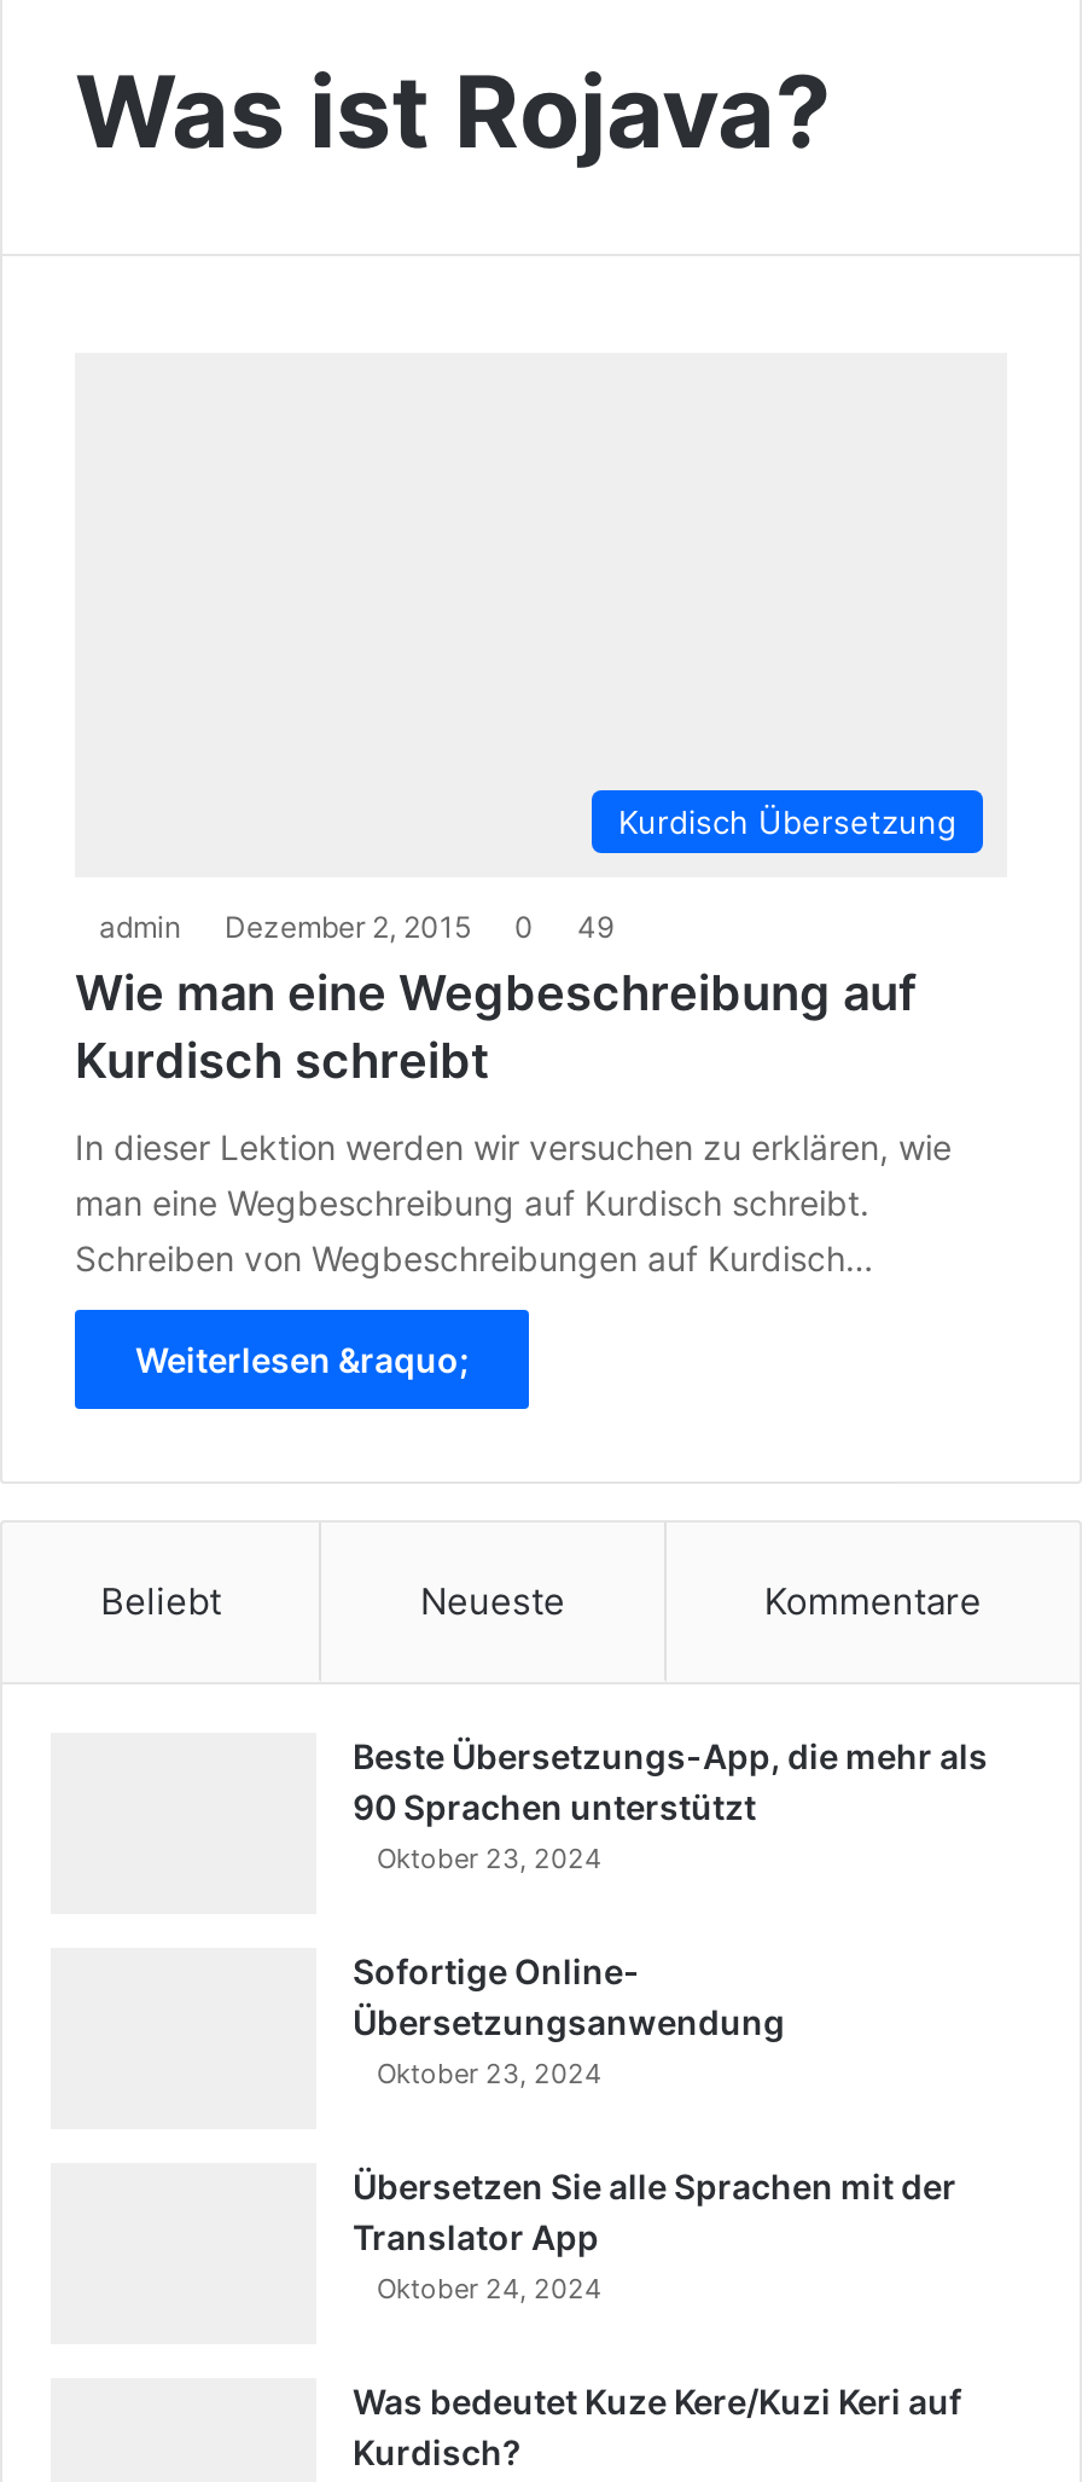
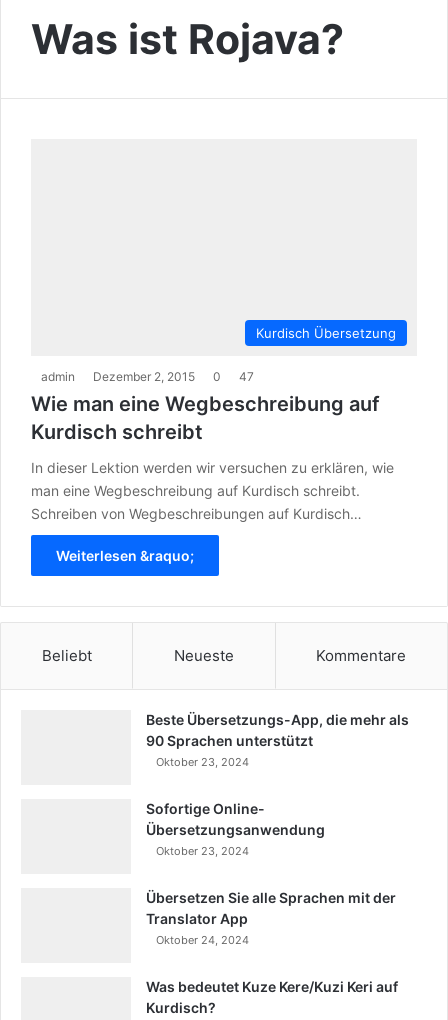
- admin Dezember 2, 2015 0 49
+ admin Dezember 2, 2015 0 47
